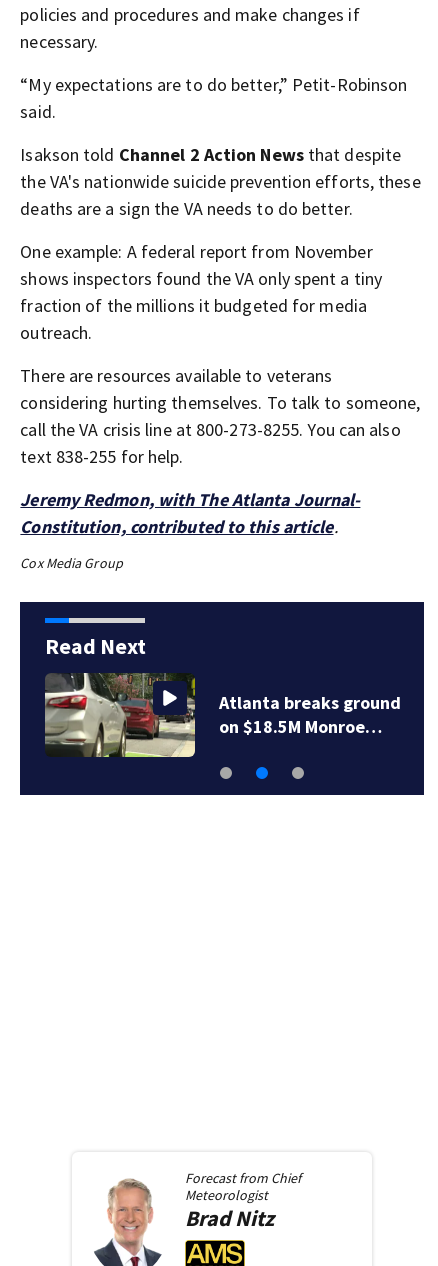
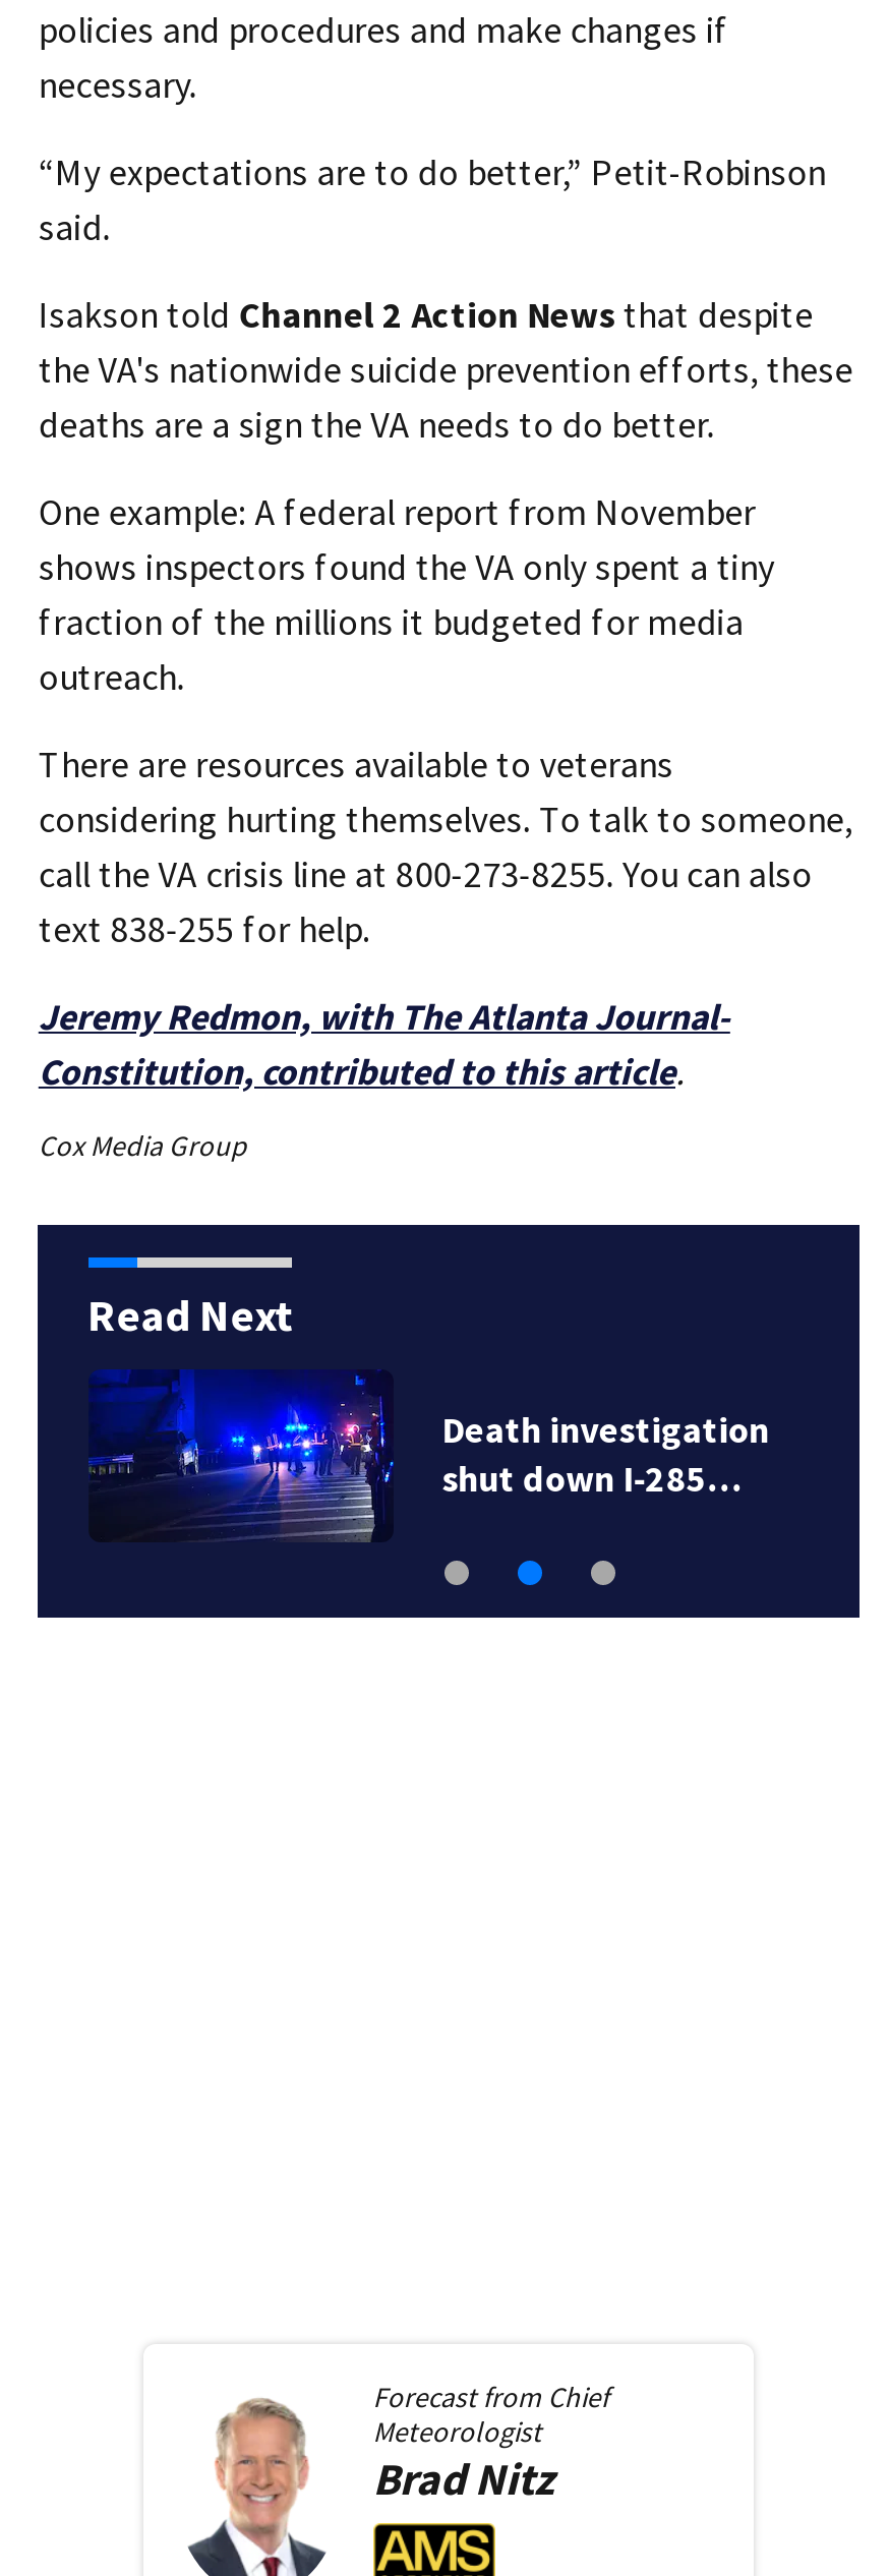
- [image]
- Atlanta breaks ground
- on $18.5M Monroe…
+ [image]
+ Death investigation
+ shut down I-285…
